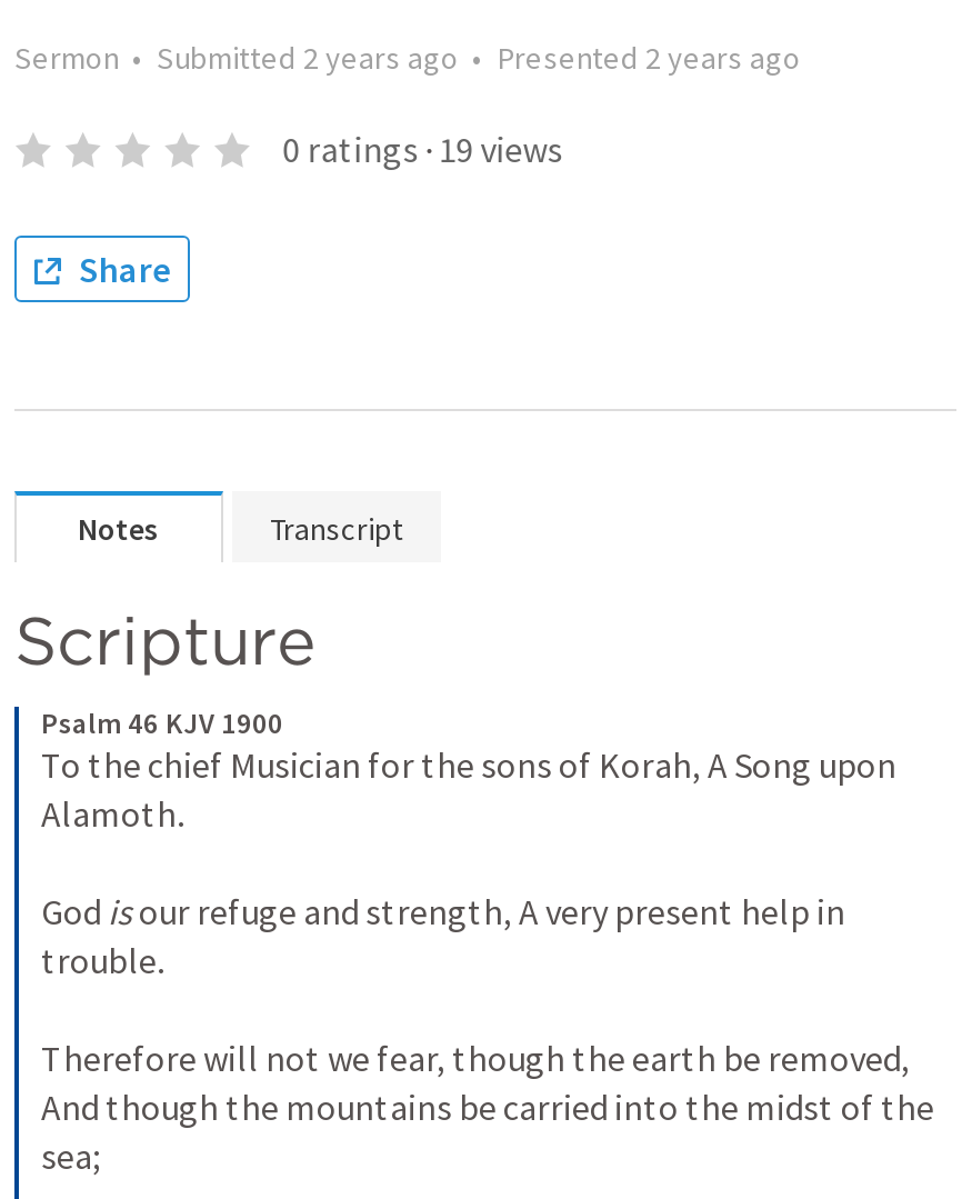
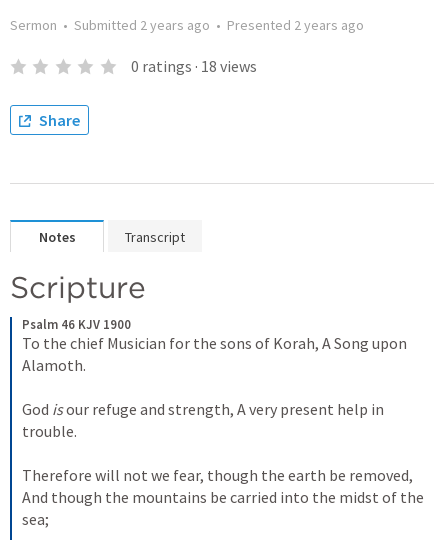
- 0 ratings · 19 views
+ 0 ratings · 18 views
